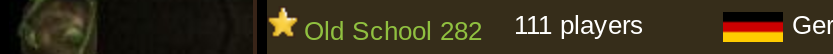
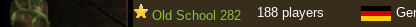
- Old School 282 111 players
+ Old School 282 188 players
